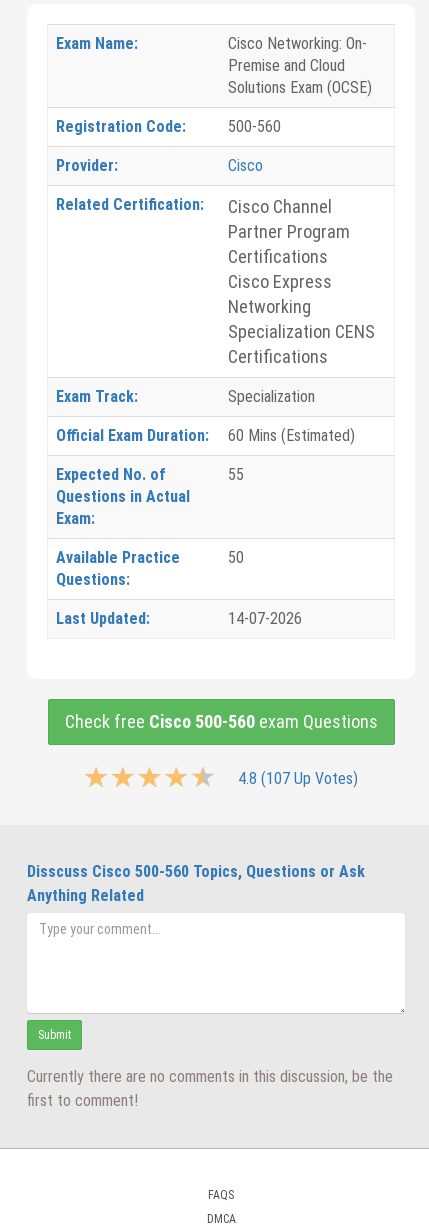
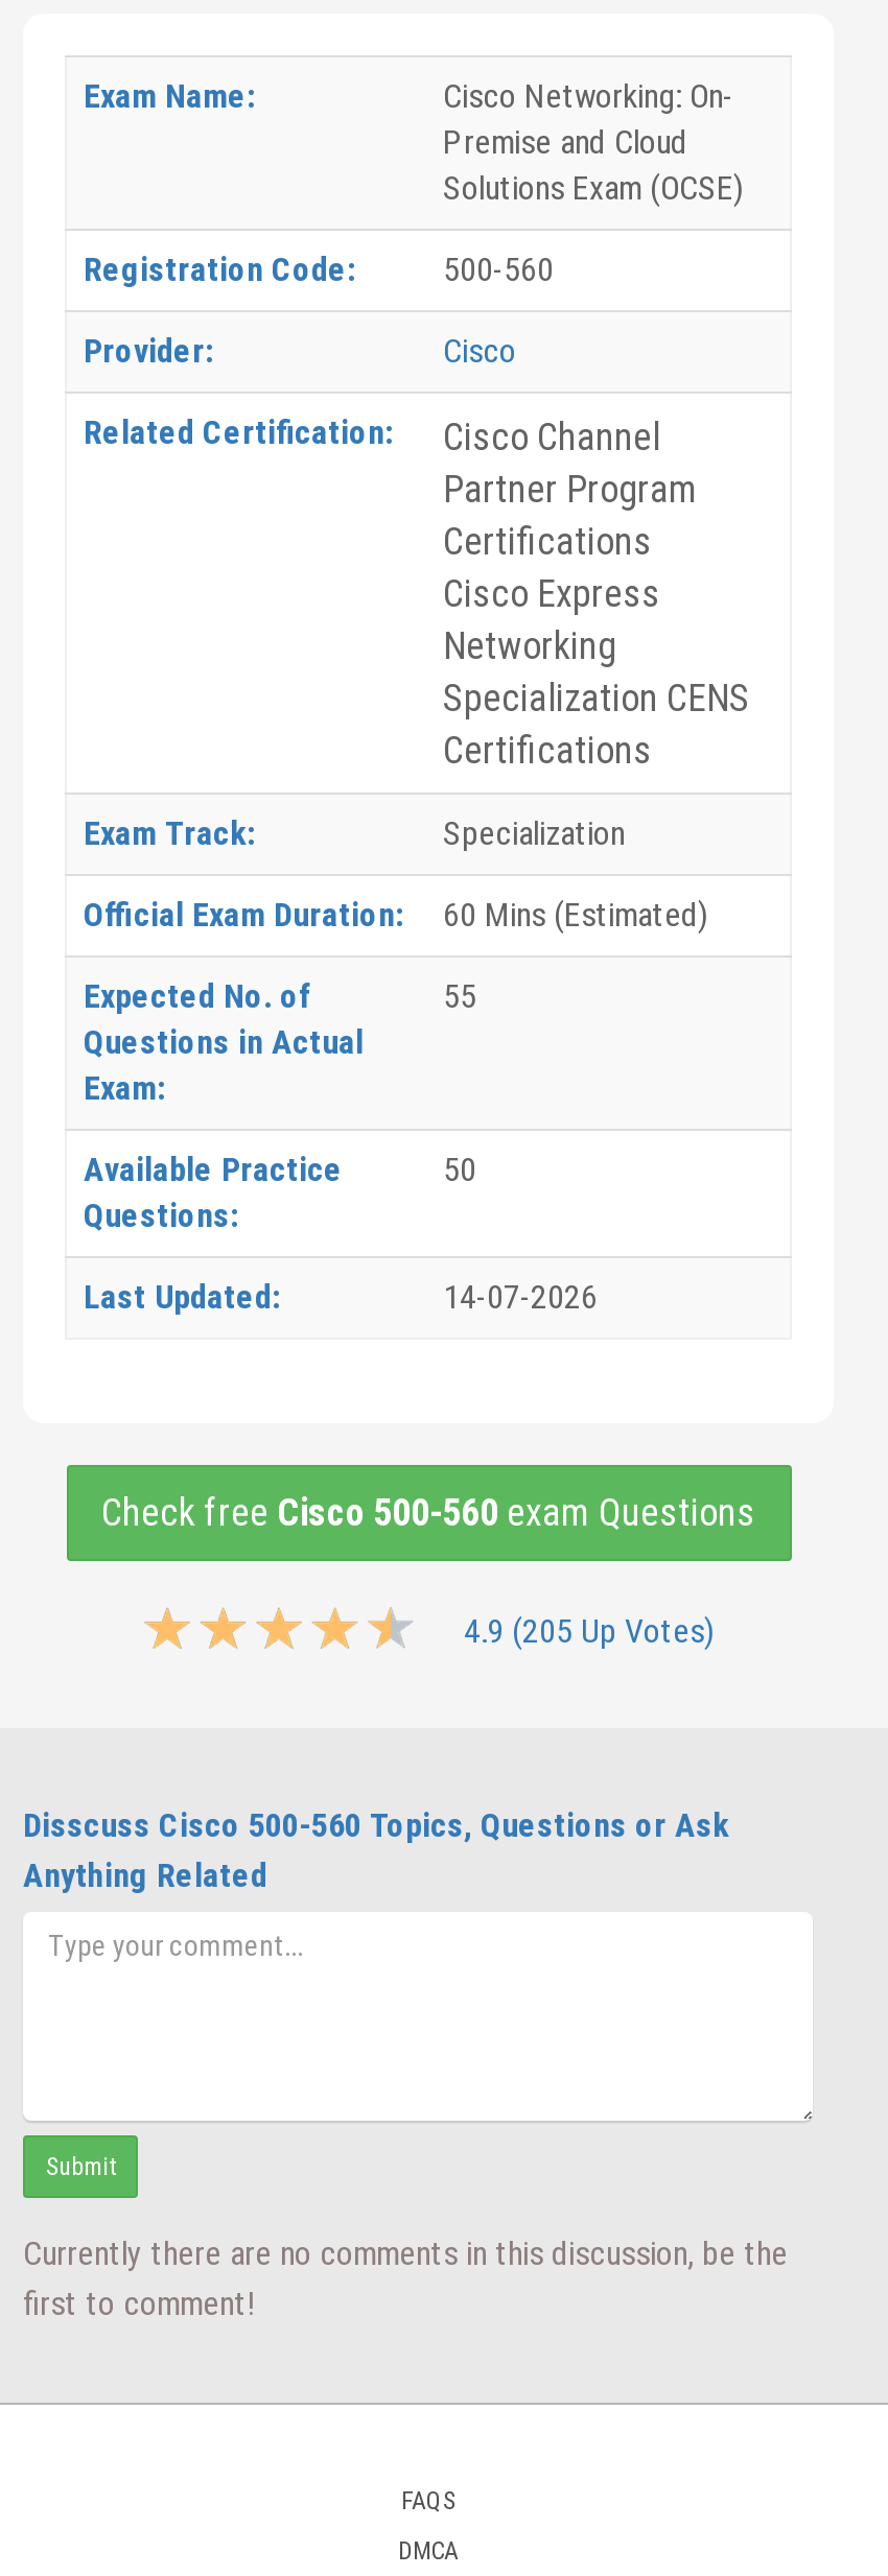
- 4.8 (107 Up Votes)
+ 4.9 (205 Up Votes)
